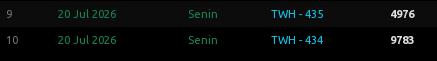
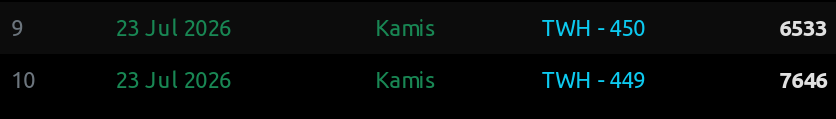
- 20 Jul 2026
- Senin
- TWH - 435
- 4976
+ 23 Jul 2026
+ Kamis
+ TWH - 450
+ 6533

- 20 Jul 2026
- Senin
- TWH - 434
- 9783
+ 23 Jul 2026
+ Kamis
+ TWH - 449
+ 7646
